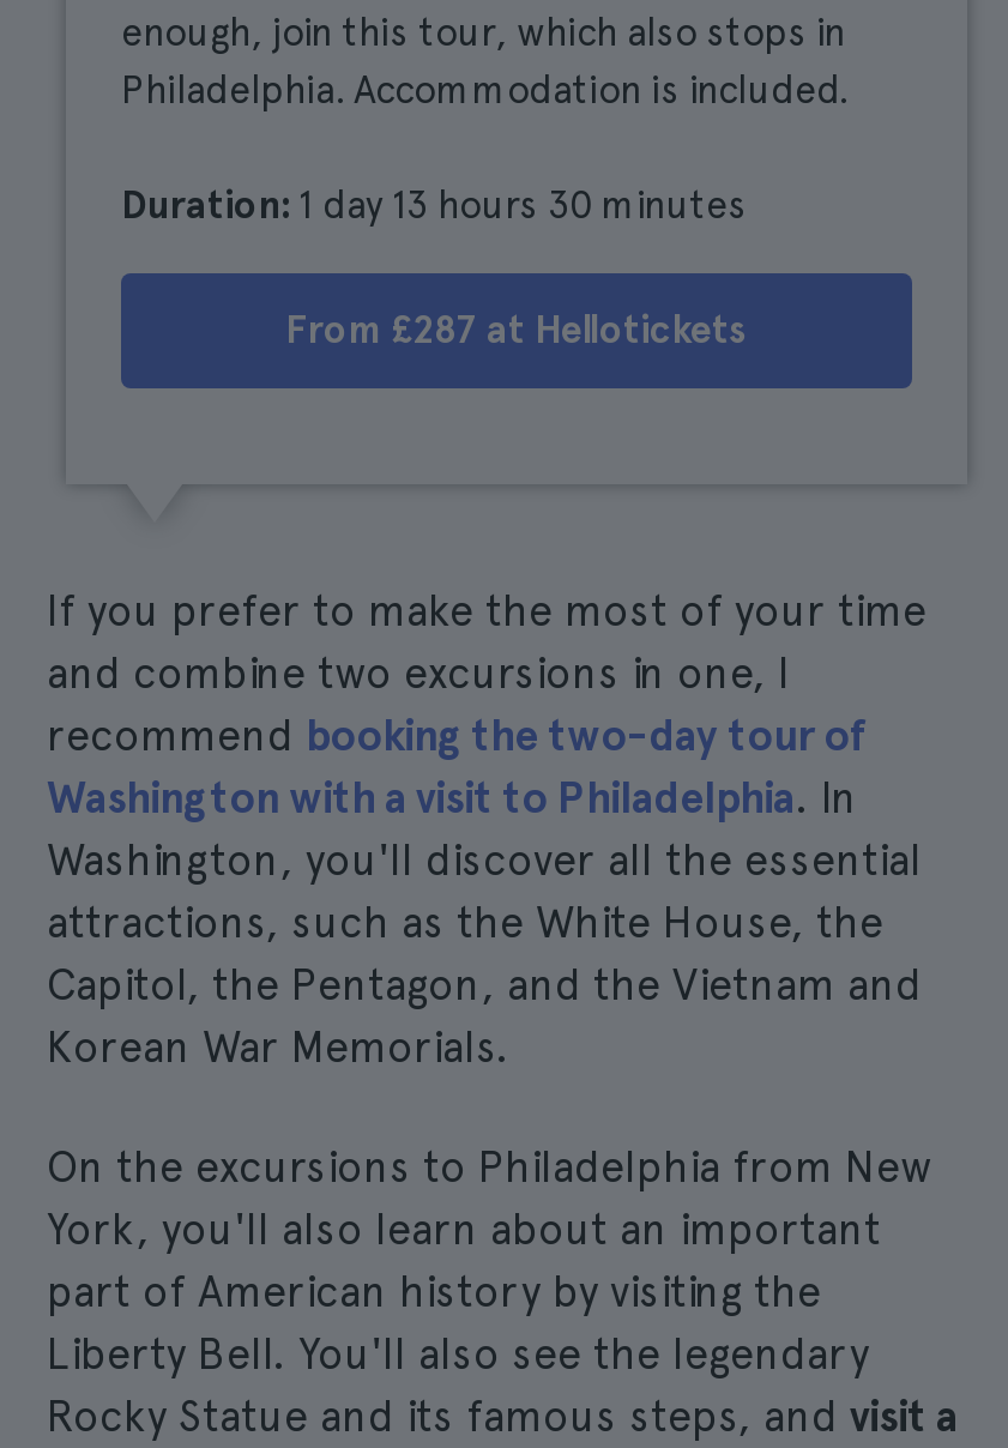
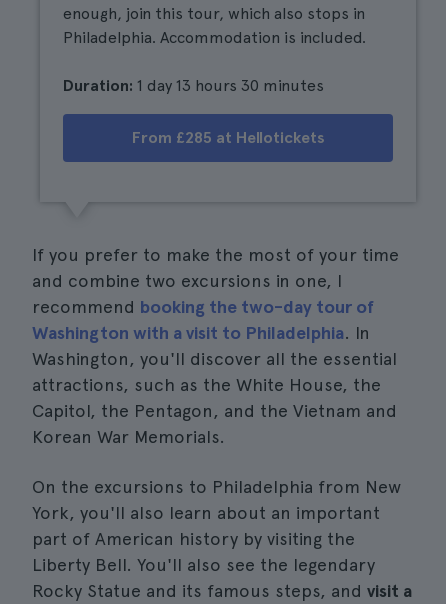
- From £287 at Hellotickets
+ From £285 at Hellotickets
